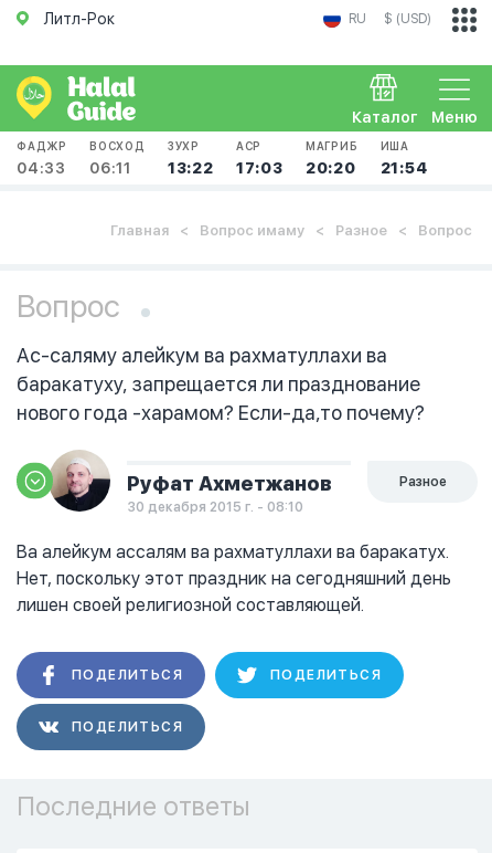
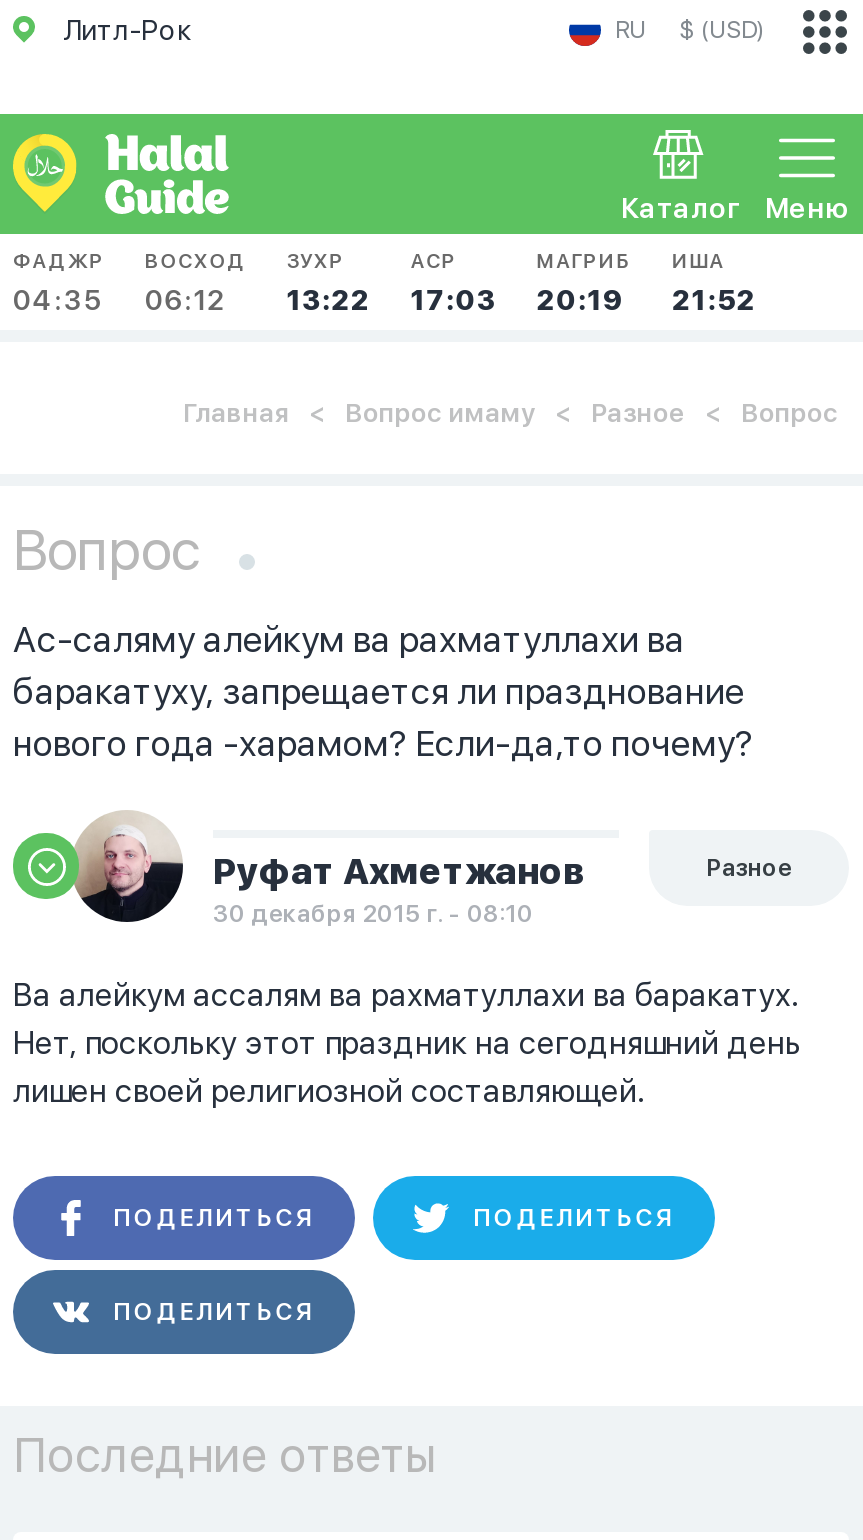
- 04:33
+ 04:35

- 06:11
+ 06:12

- 20:20
+ 20:19

- 21:54
+ 21:52
